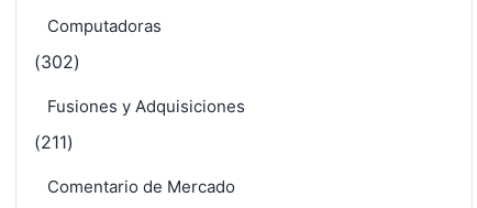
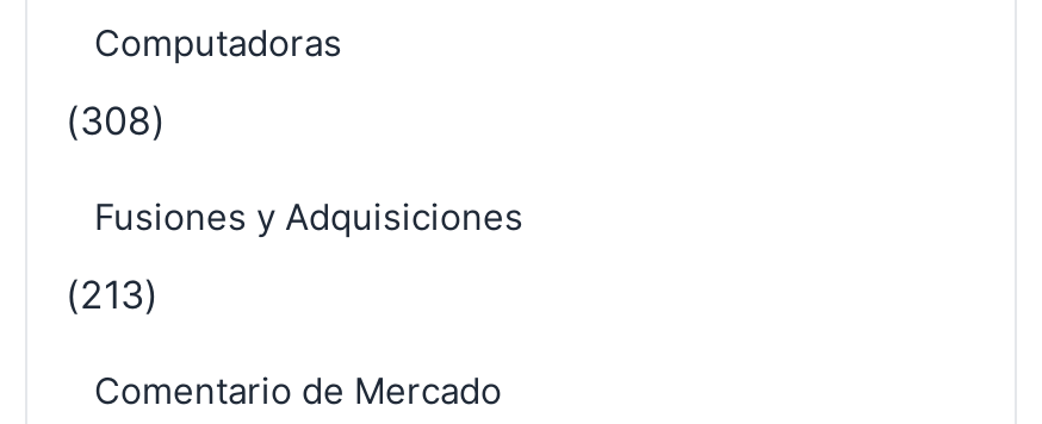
- (302)
+ (308)

- (211)
+ (213)
